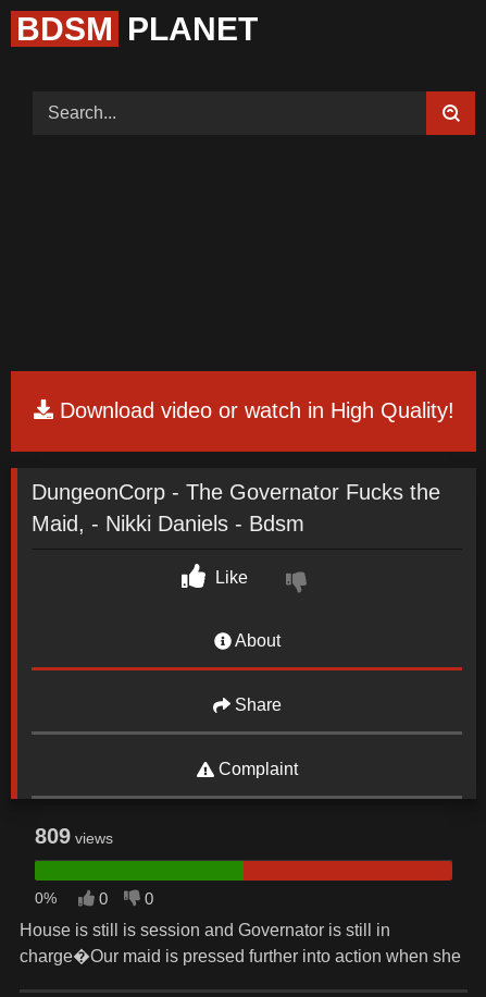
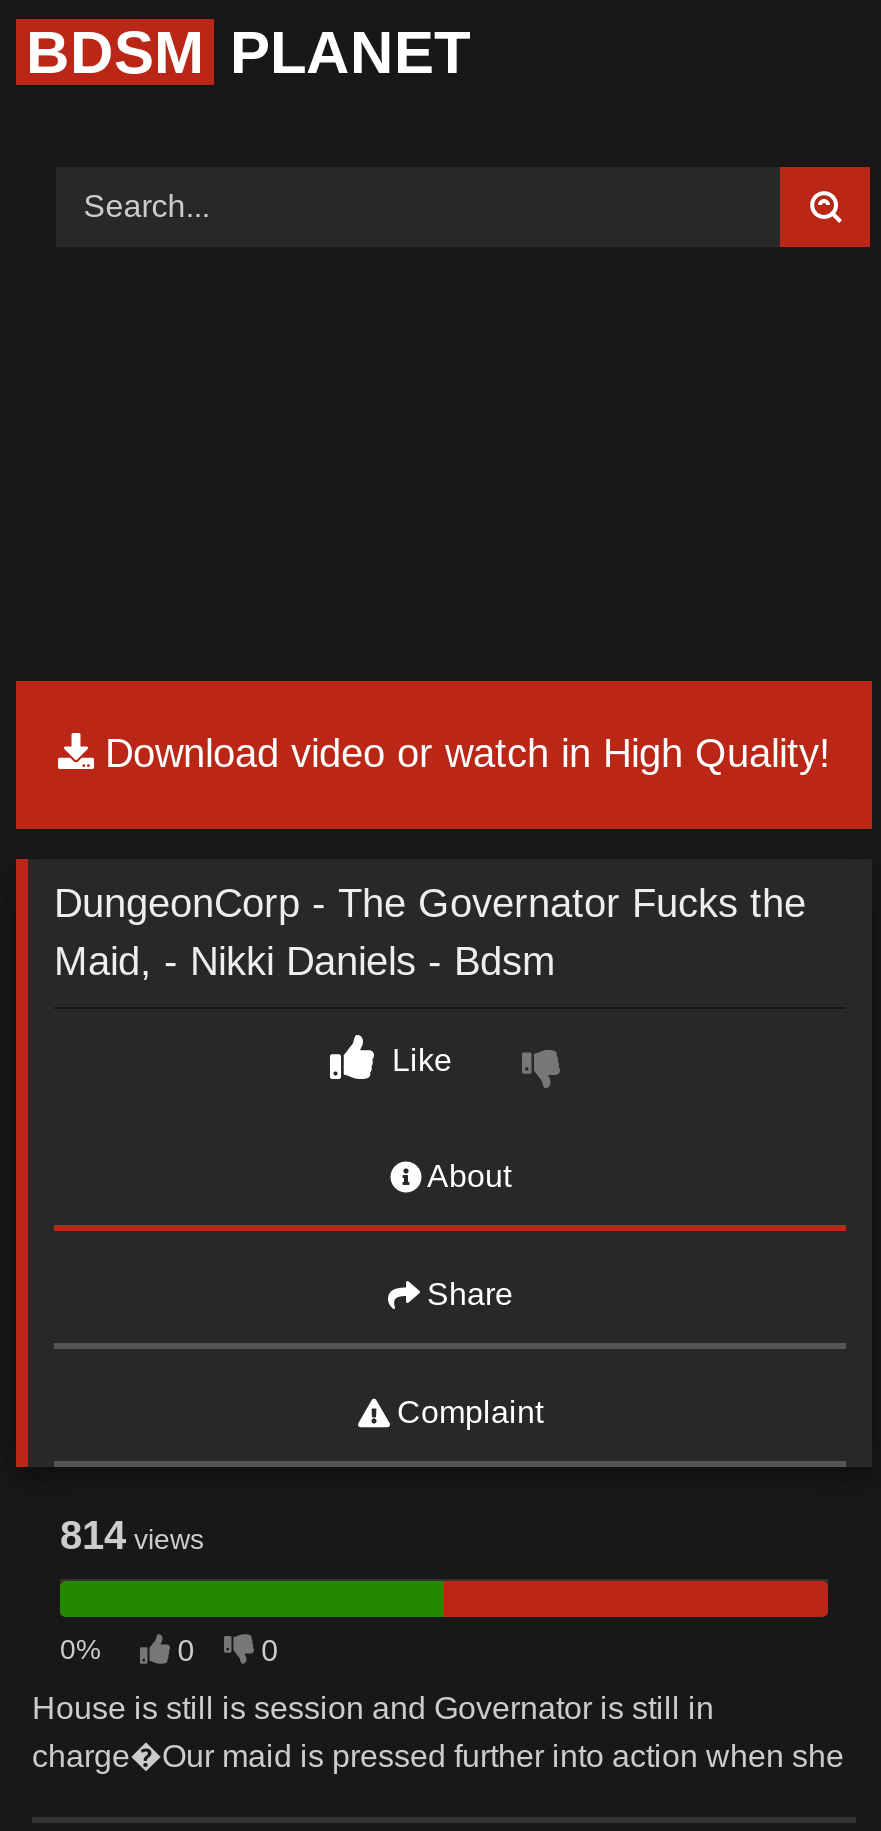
- 809 views
+ 814 views
